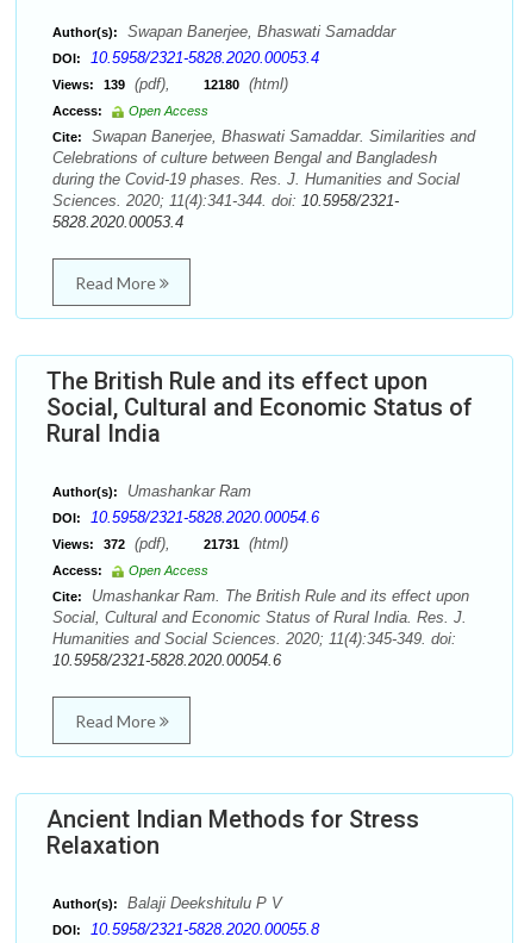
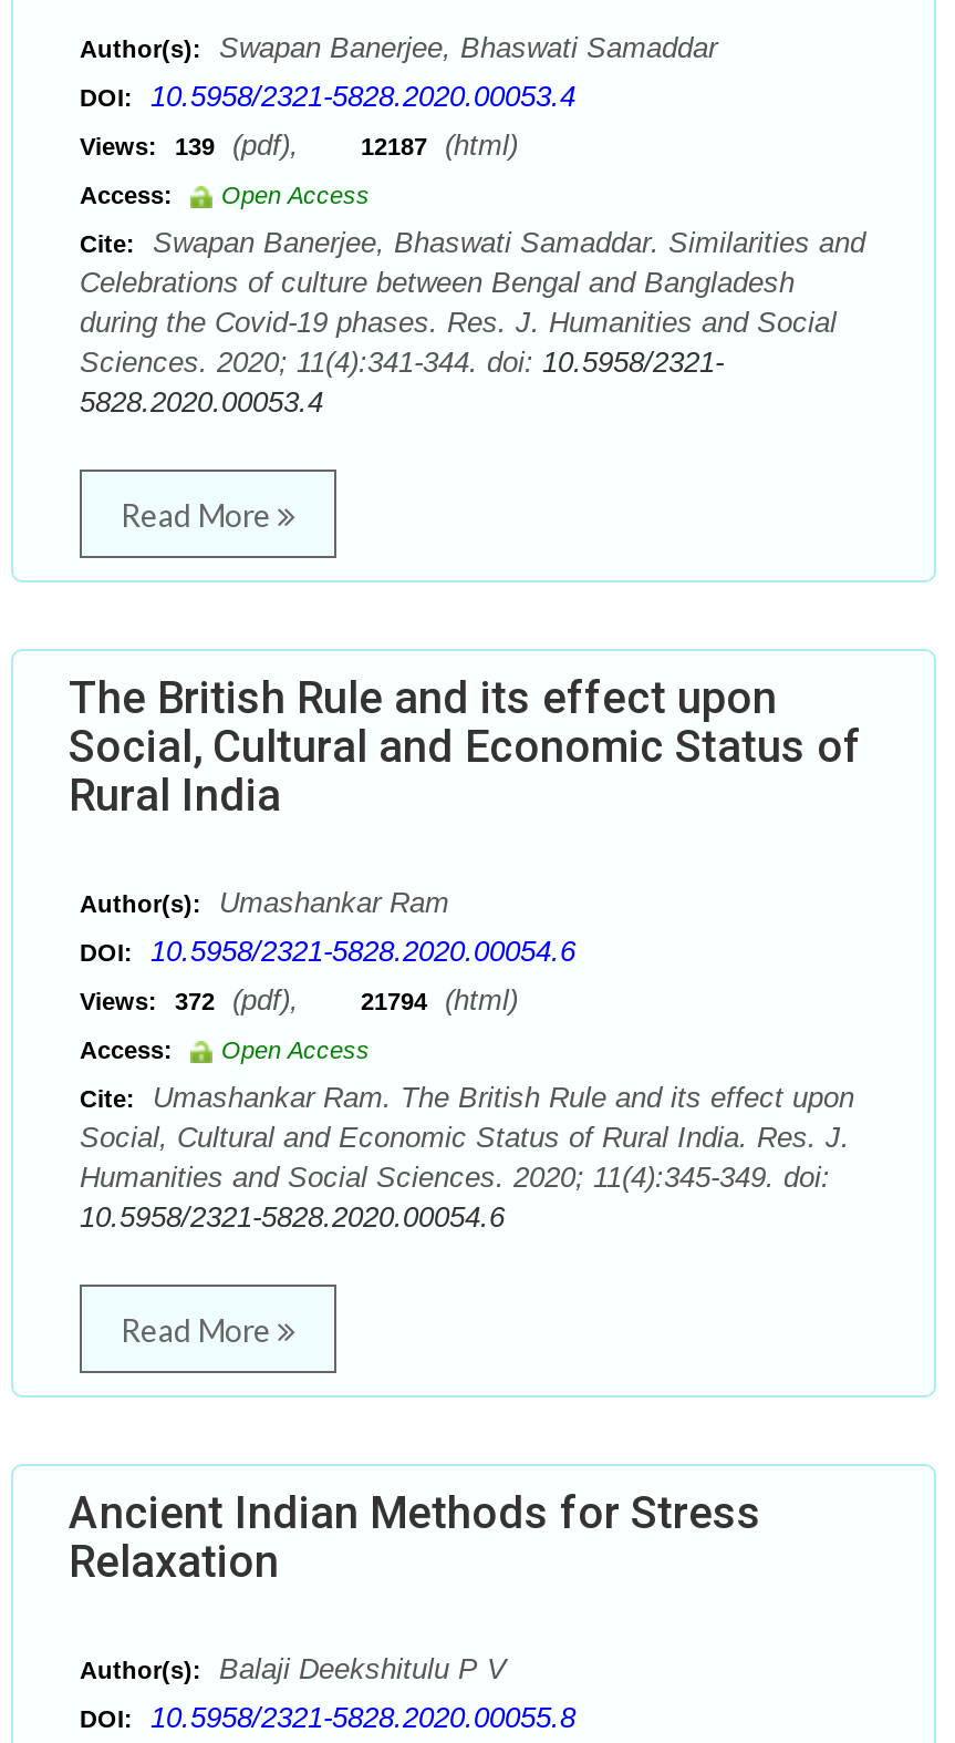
- Views: 139 (pdf), 12180 (html)
+ Views: 139 (pdf), 12187 (html)

- Views: 372 (pdf), 21731 (html)
+ Views: 372 (pdf), 21794 (html)
